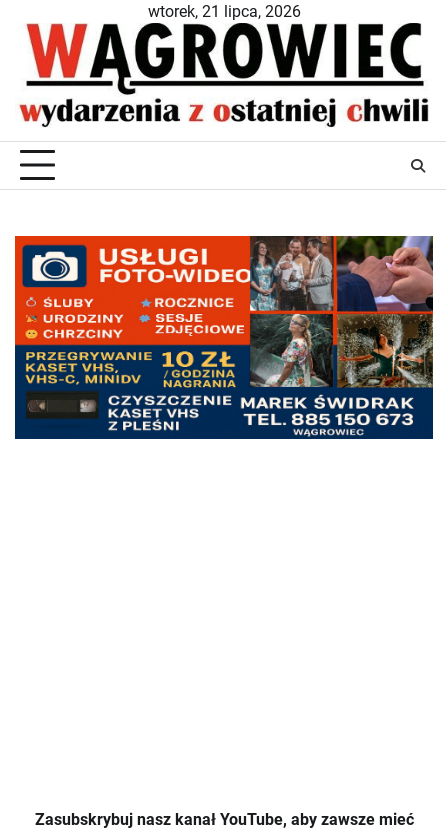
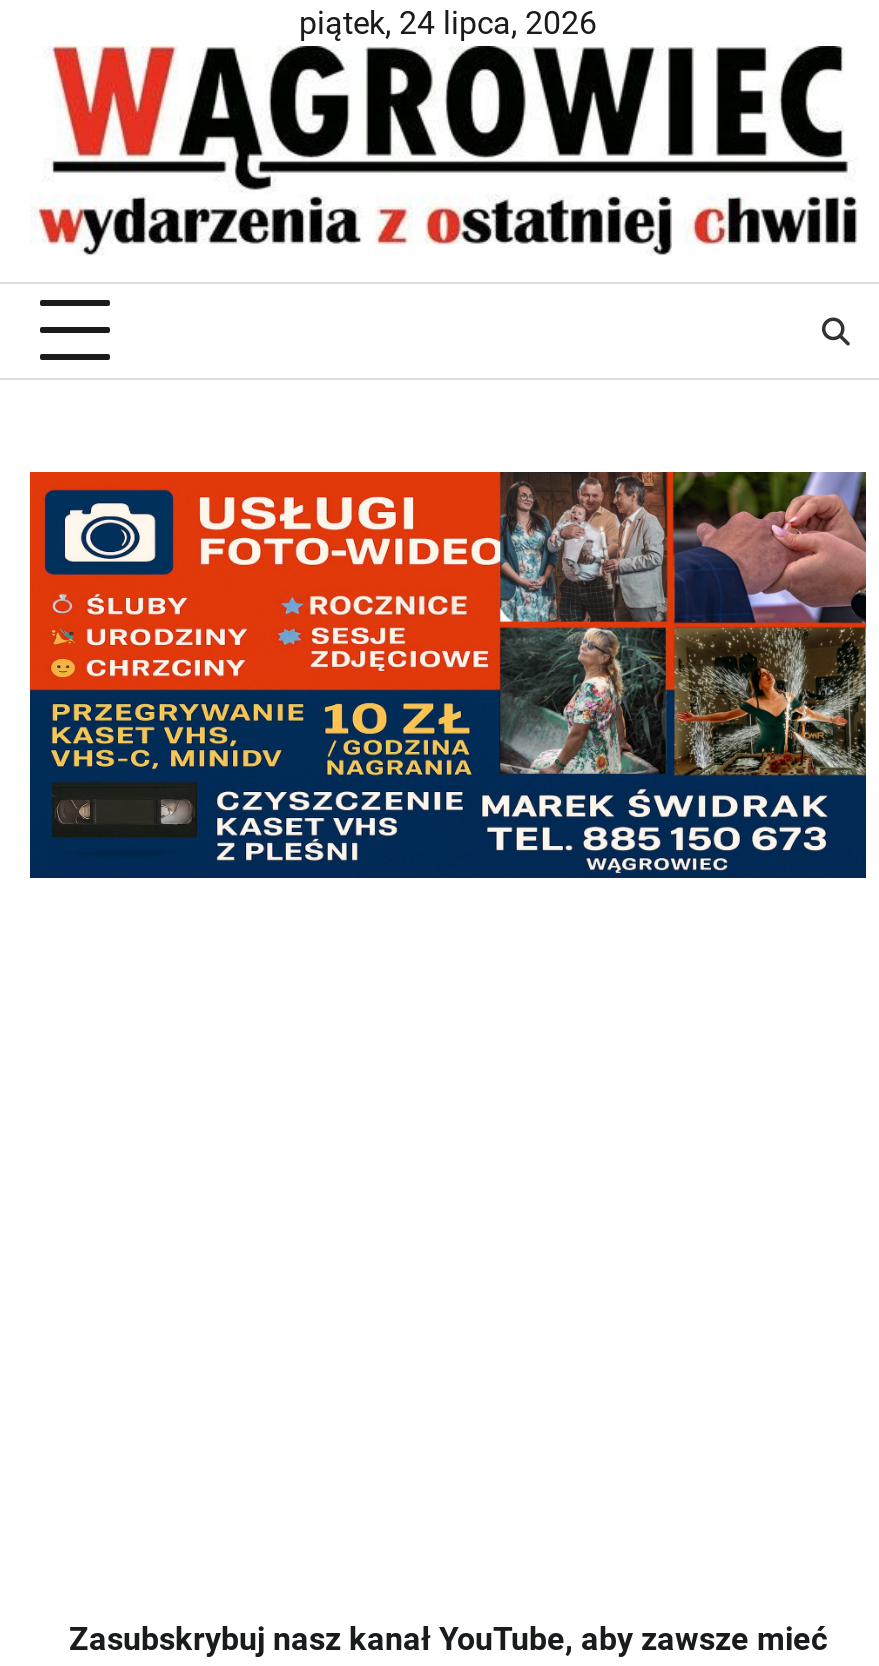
- wtorek, 21 lipca, 2026
+ piątek, 24 lipca, 2026
